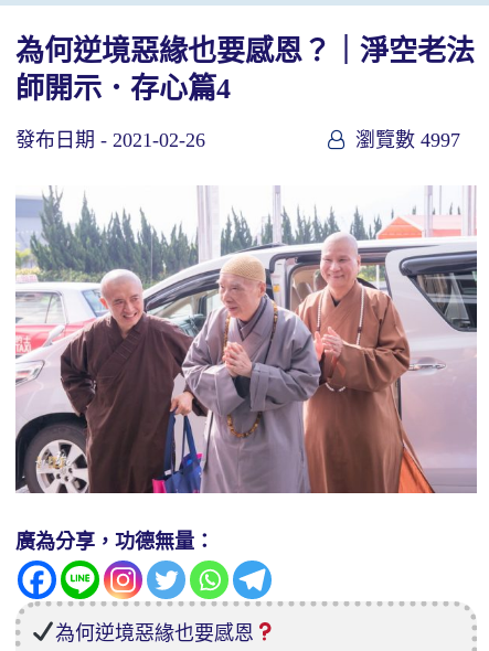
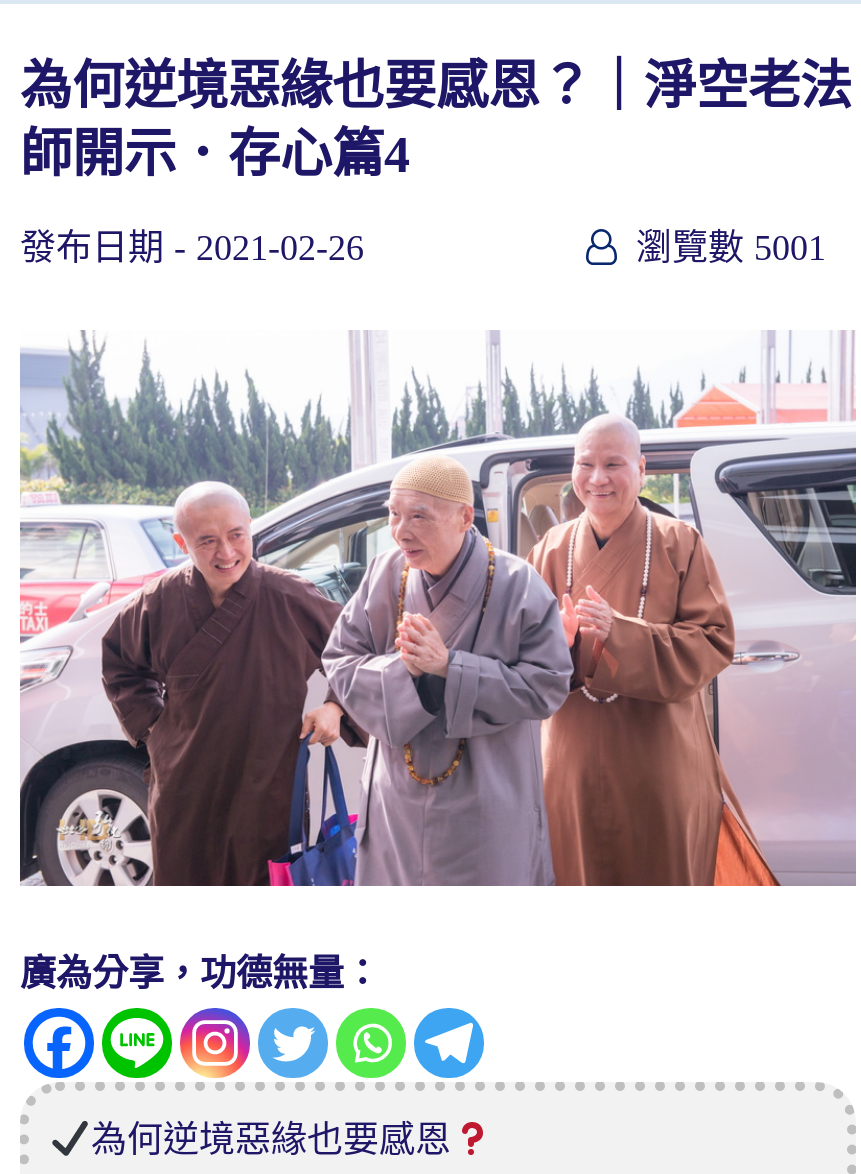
- 瀏覽數 4997
+ 瀏覽數 5001
